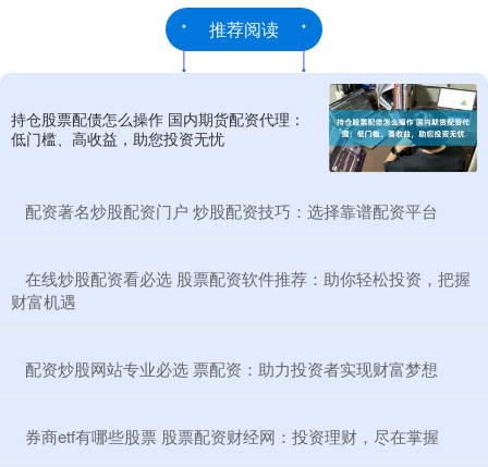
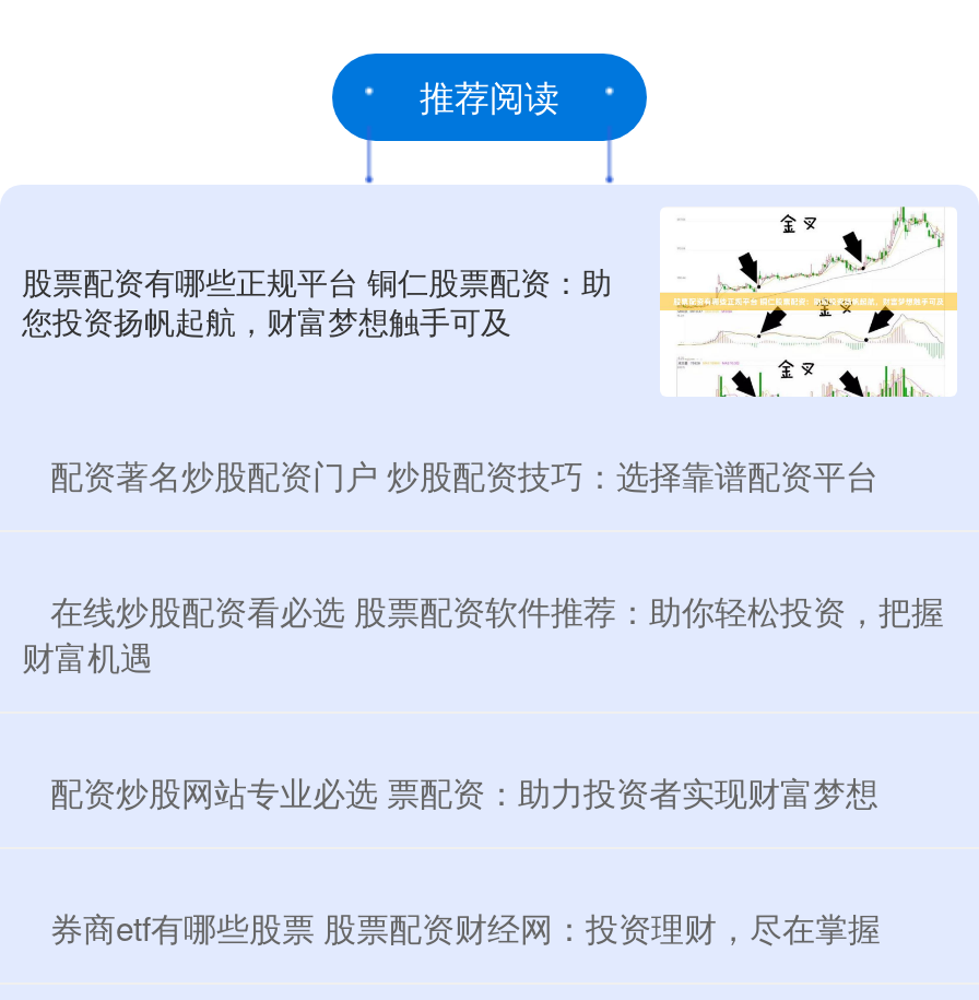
- [image]
- 持仓股票配债怎么操作 国内期货配资代理：
- 低门槛、高收益，助您投资无忧
+ [image]
+ 股票配资有哪些正规平台 铜仁股票配资：助
+ 您投资扬帆起航，财富梦想触手可及
